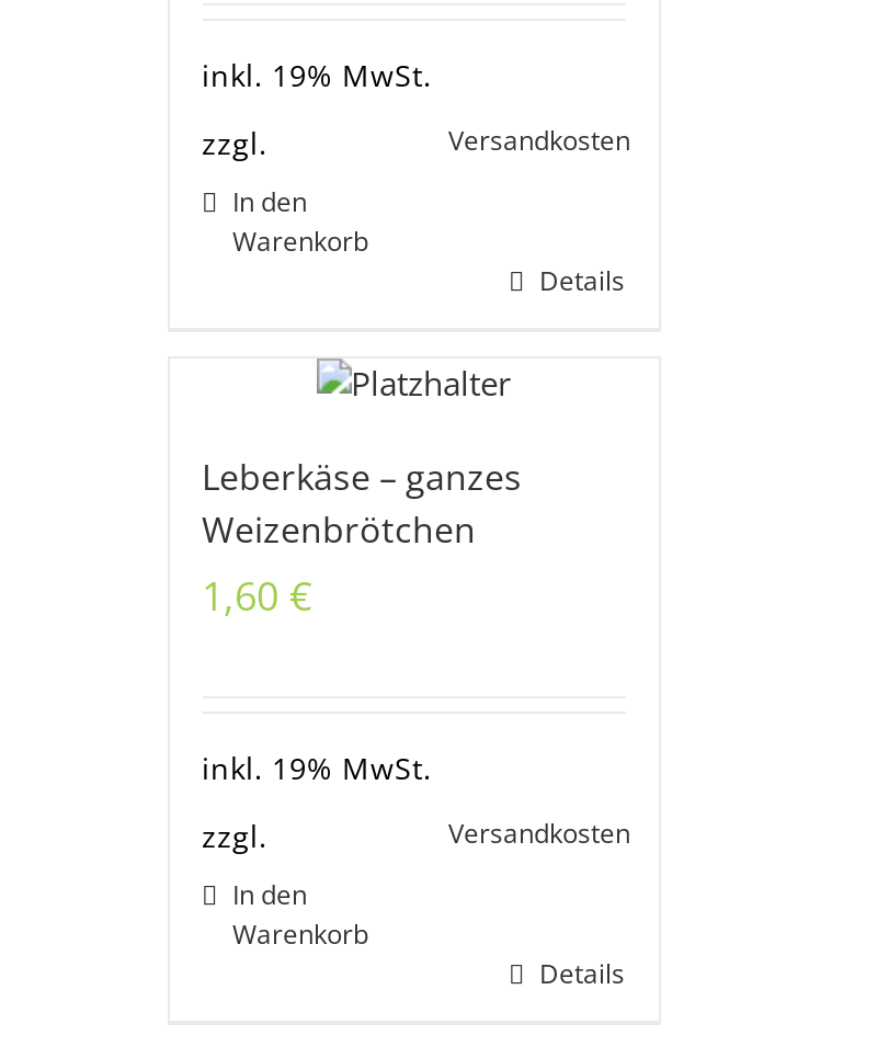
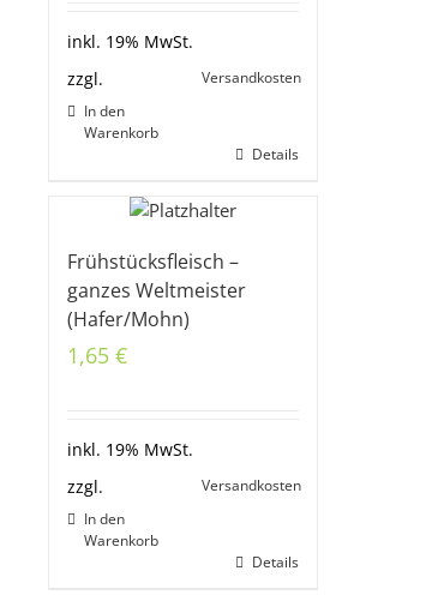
- Leberkäse – ganzes
- Weizenbrötchen
- 1,60 €
+ Frühstücksfleisch –
+ ganzes Weltmeister
+ (Hafer/Mohn)
+ 1,65 €
